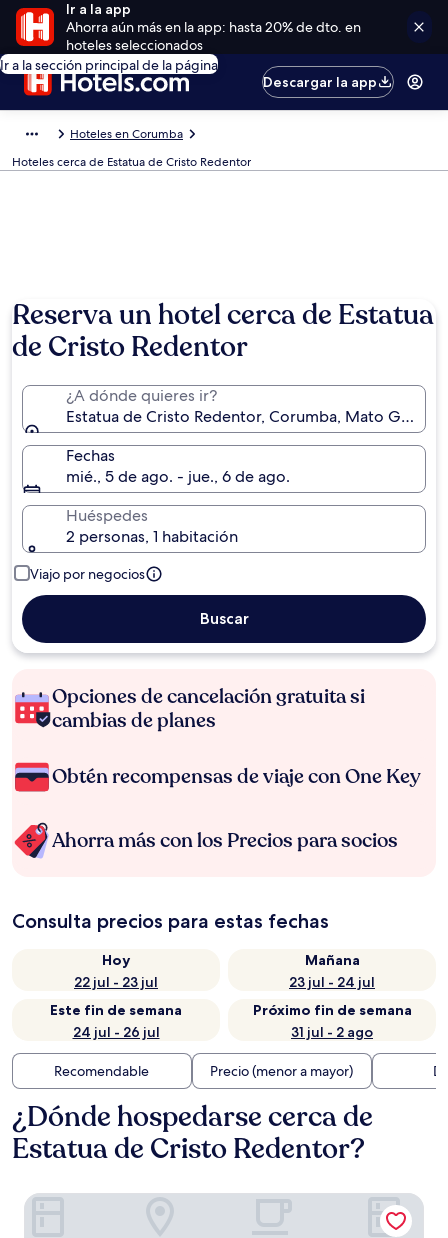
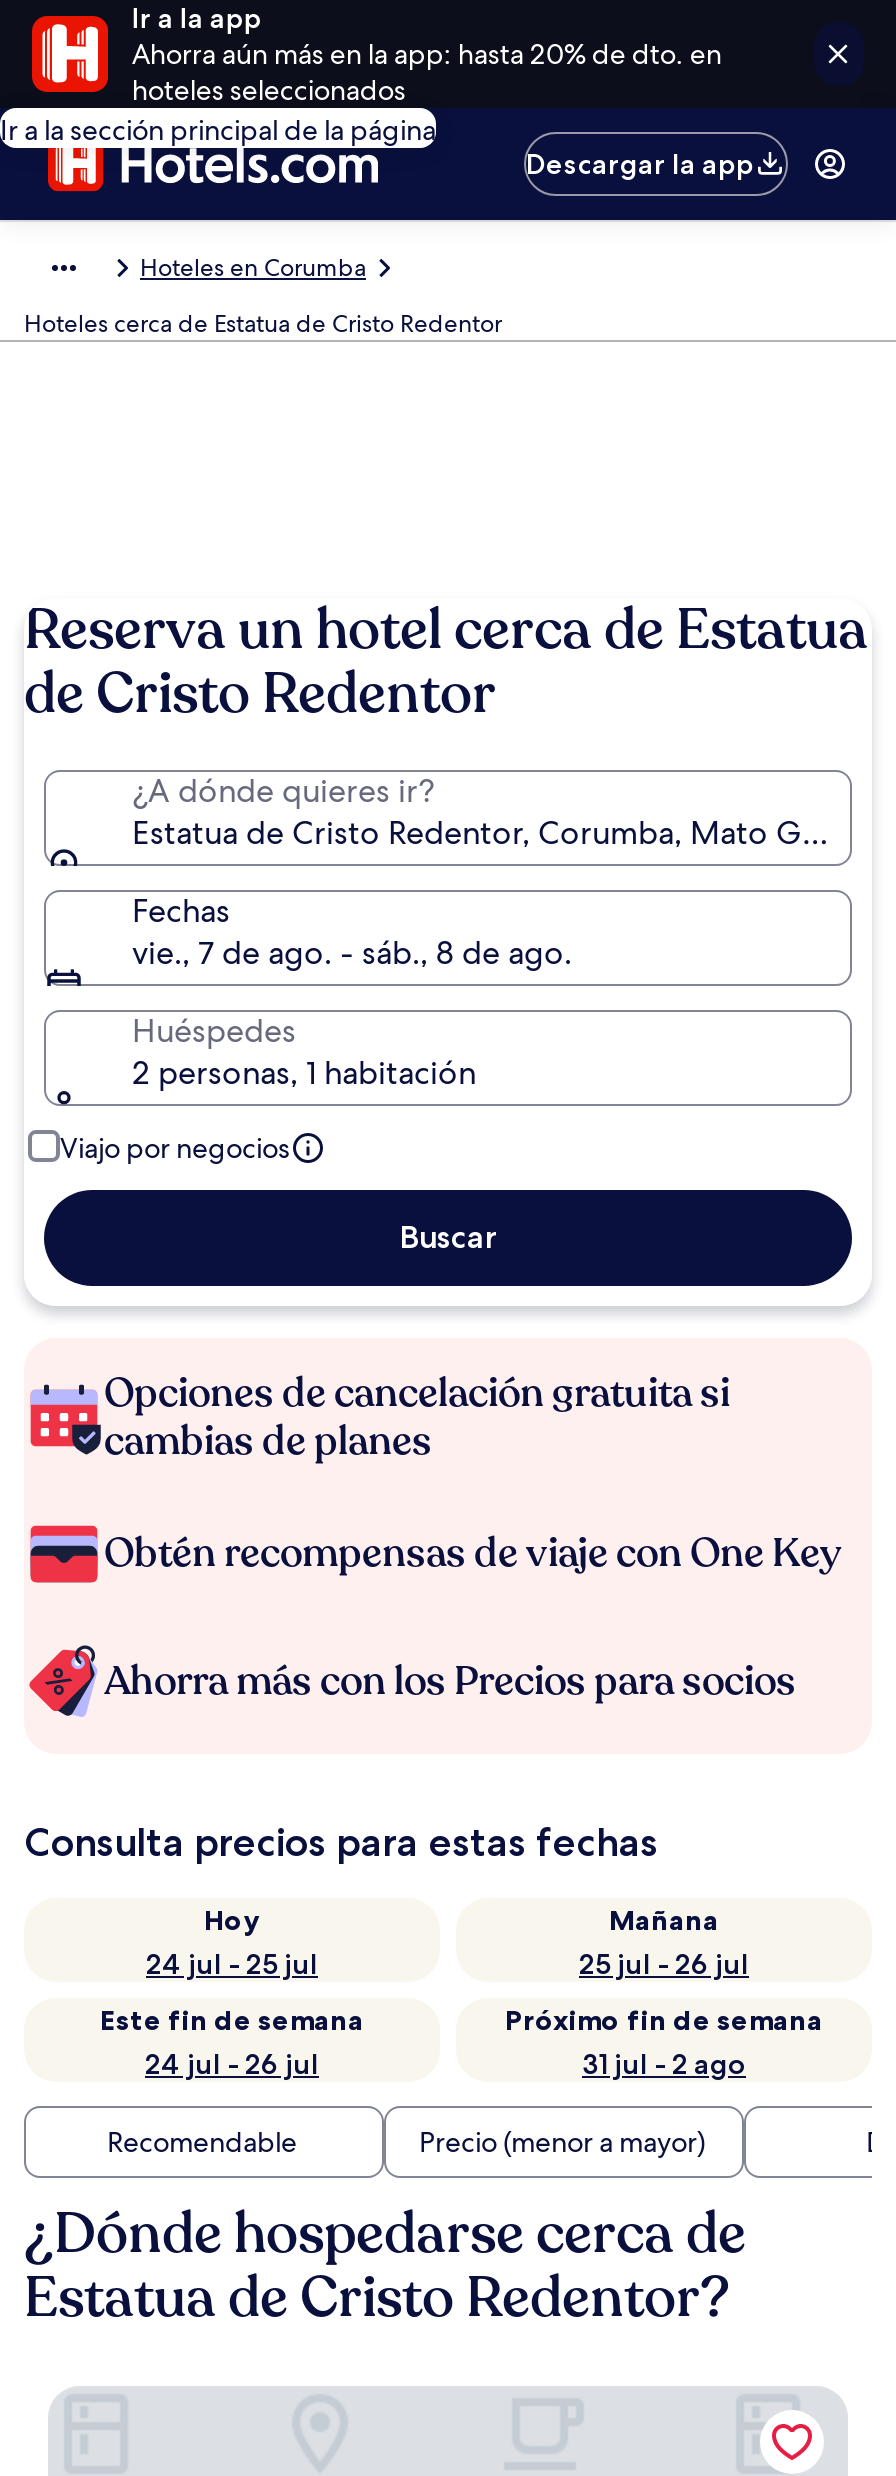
- mié., 5 de ago. - jue., 6 de ago.
+ vie., 7 de ago. - sáb., 8 de ago.

- 22 jul - 23 jul
+ 24 jul - 25 jul

- 23 jul - 24 jul
+ 25 jul - 26 jul
